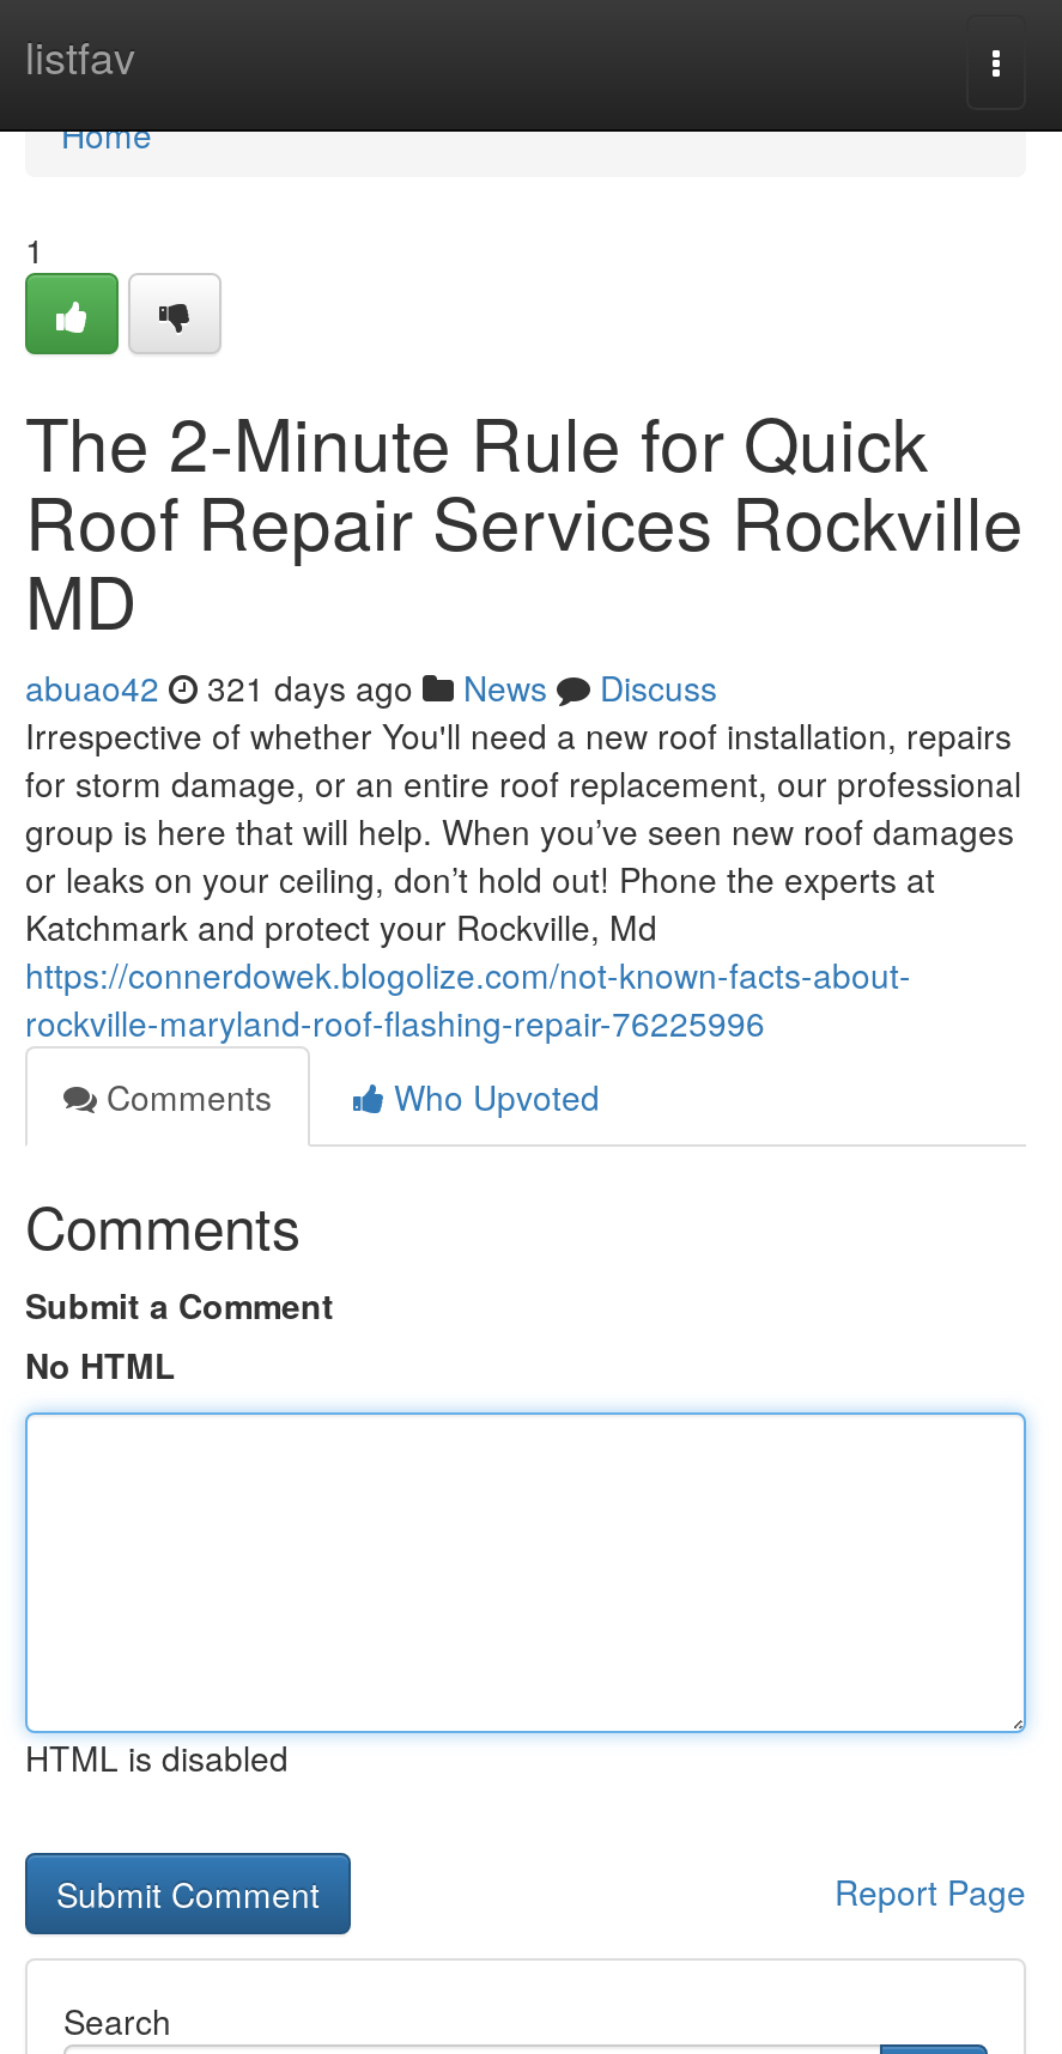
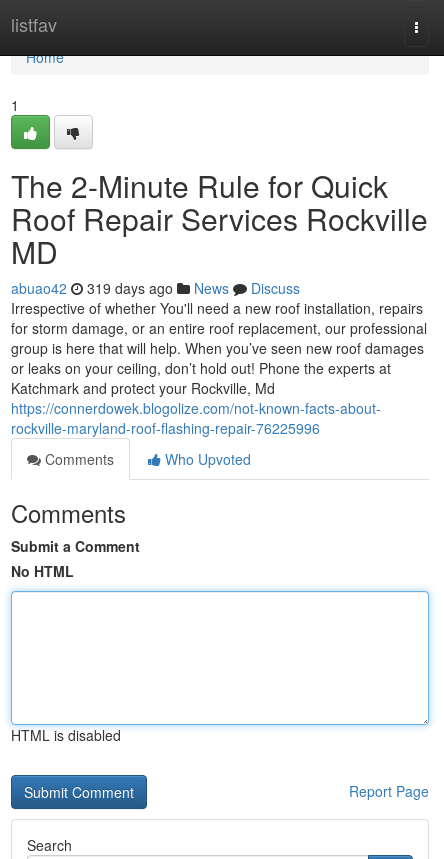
- abuao42 321 days ago News Discuss
+ abuao42 319 days ago News Discuss
